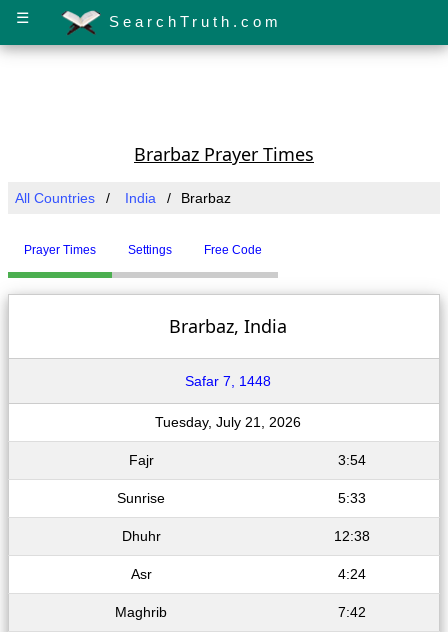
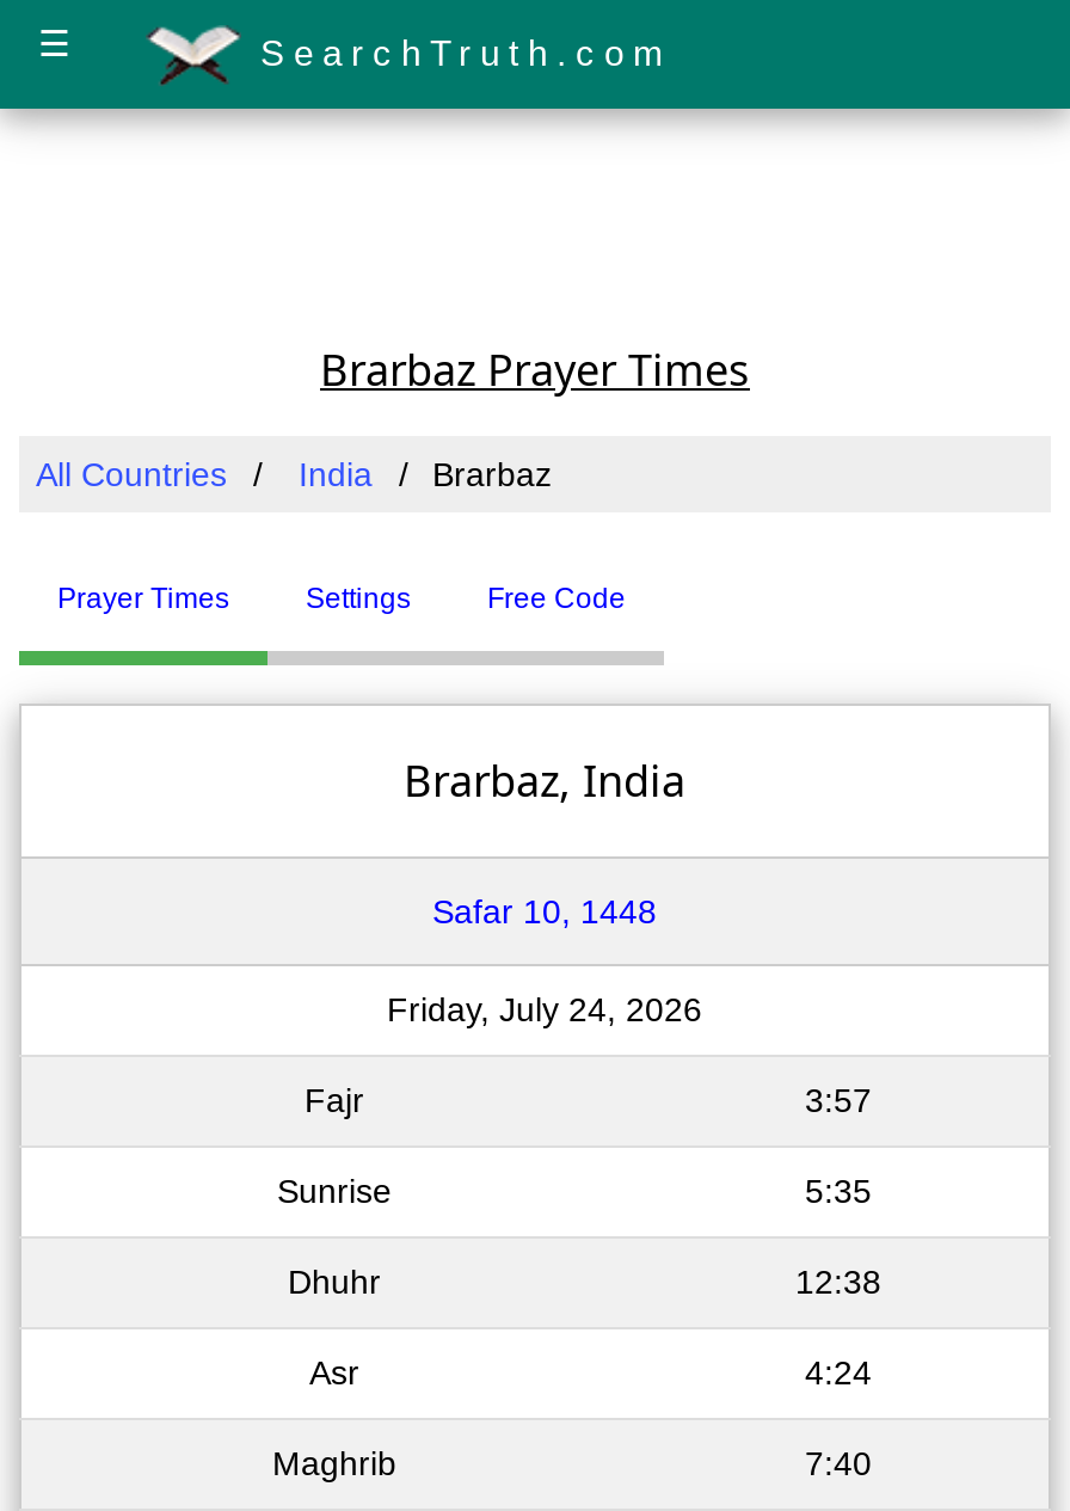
- Safar 7, 1448
+ Safar 10, 1448

- Tuesday, July 21, 2026
+ Friday, July 24, 2026

- 3:54
+ 3:57

- 5:33
+ 5:35

- 7:42
+ 7:40
